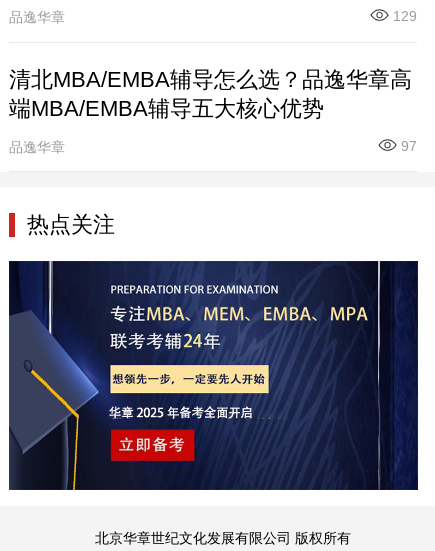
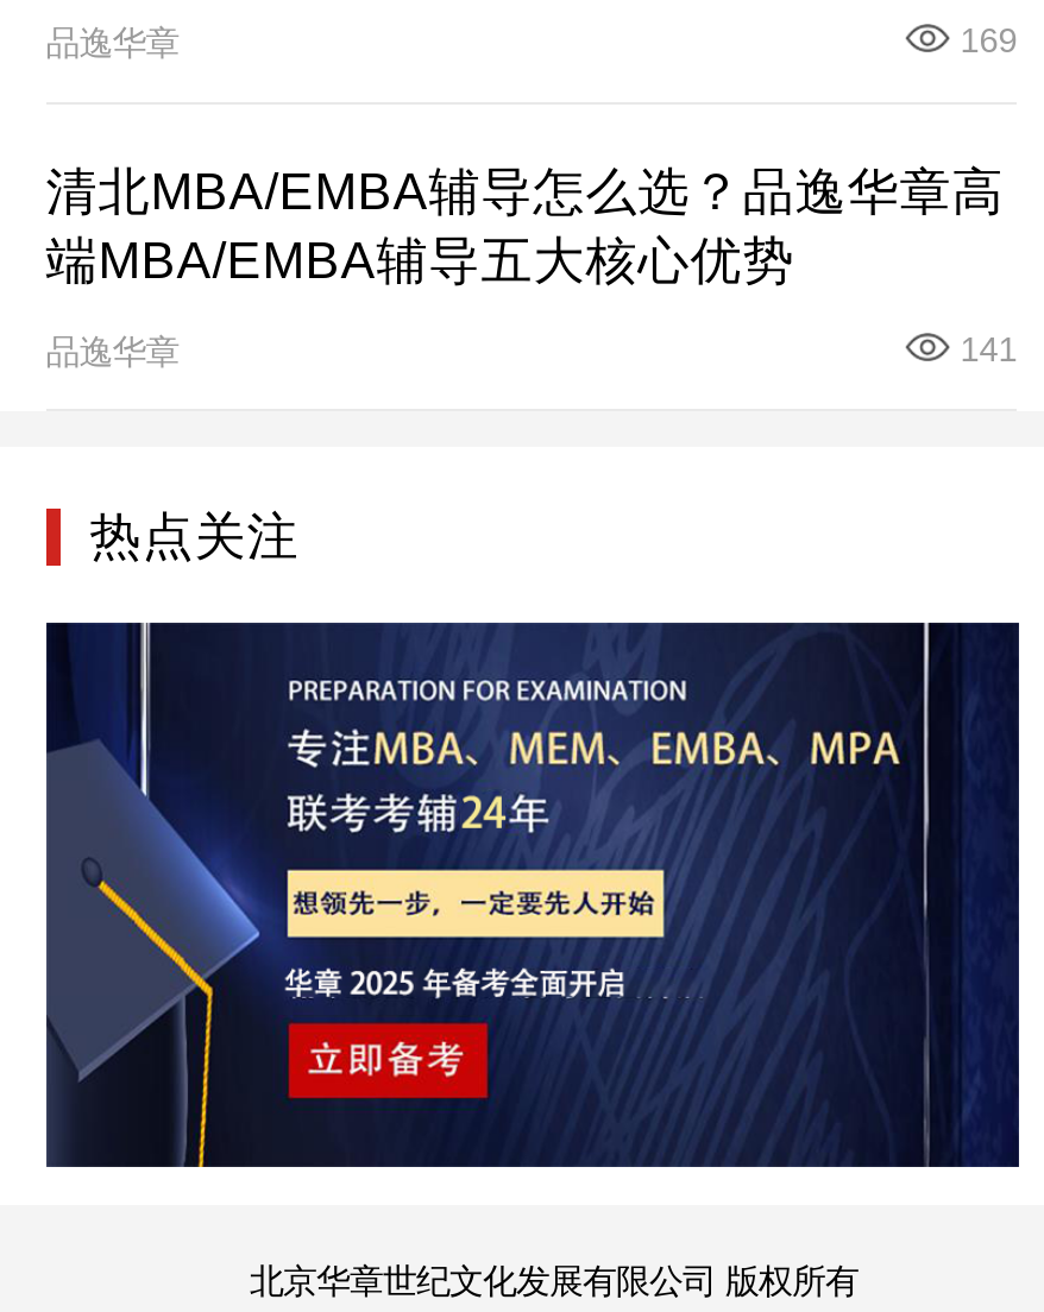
- 129
+ 169

- 97
+ 141
